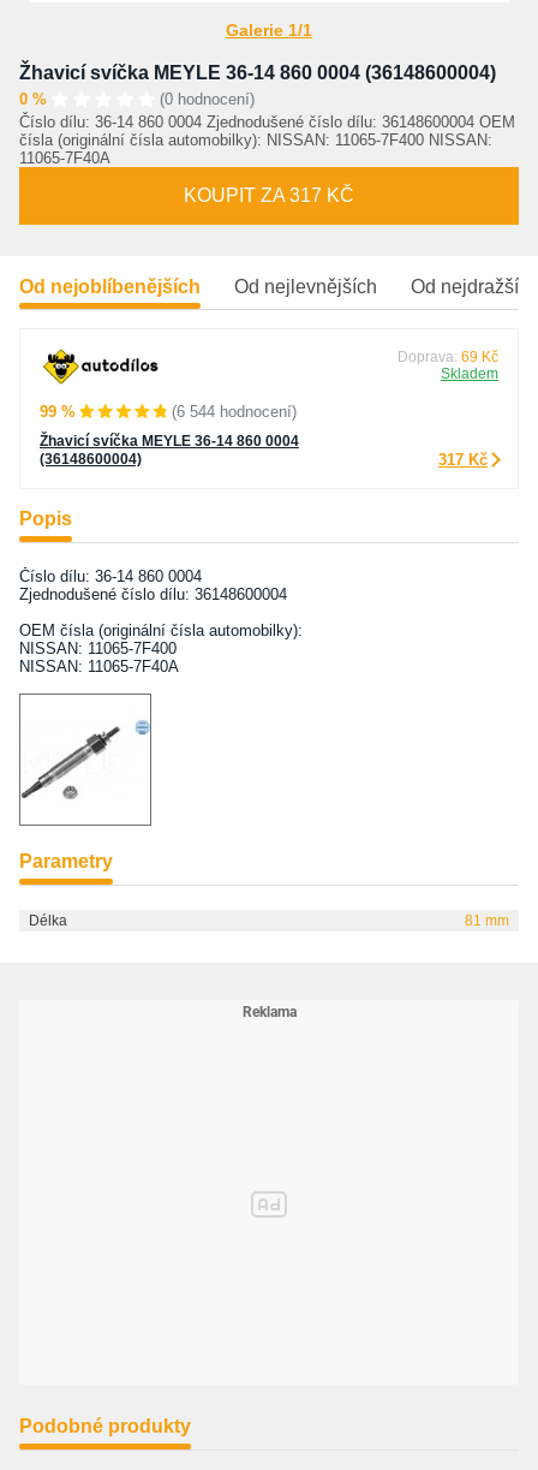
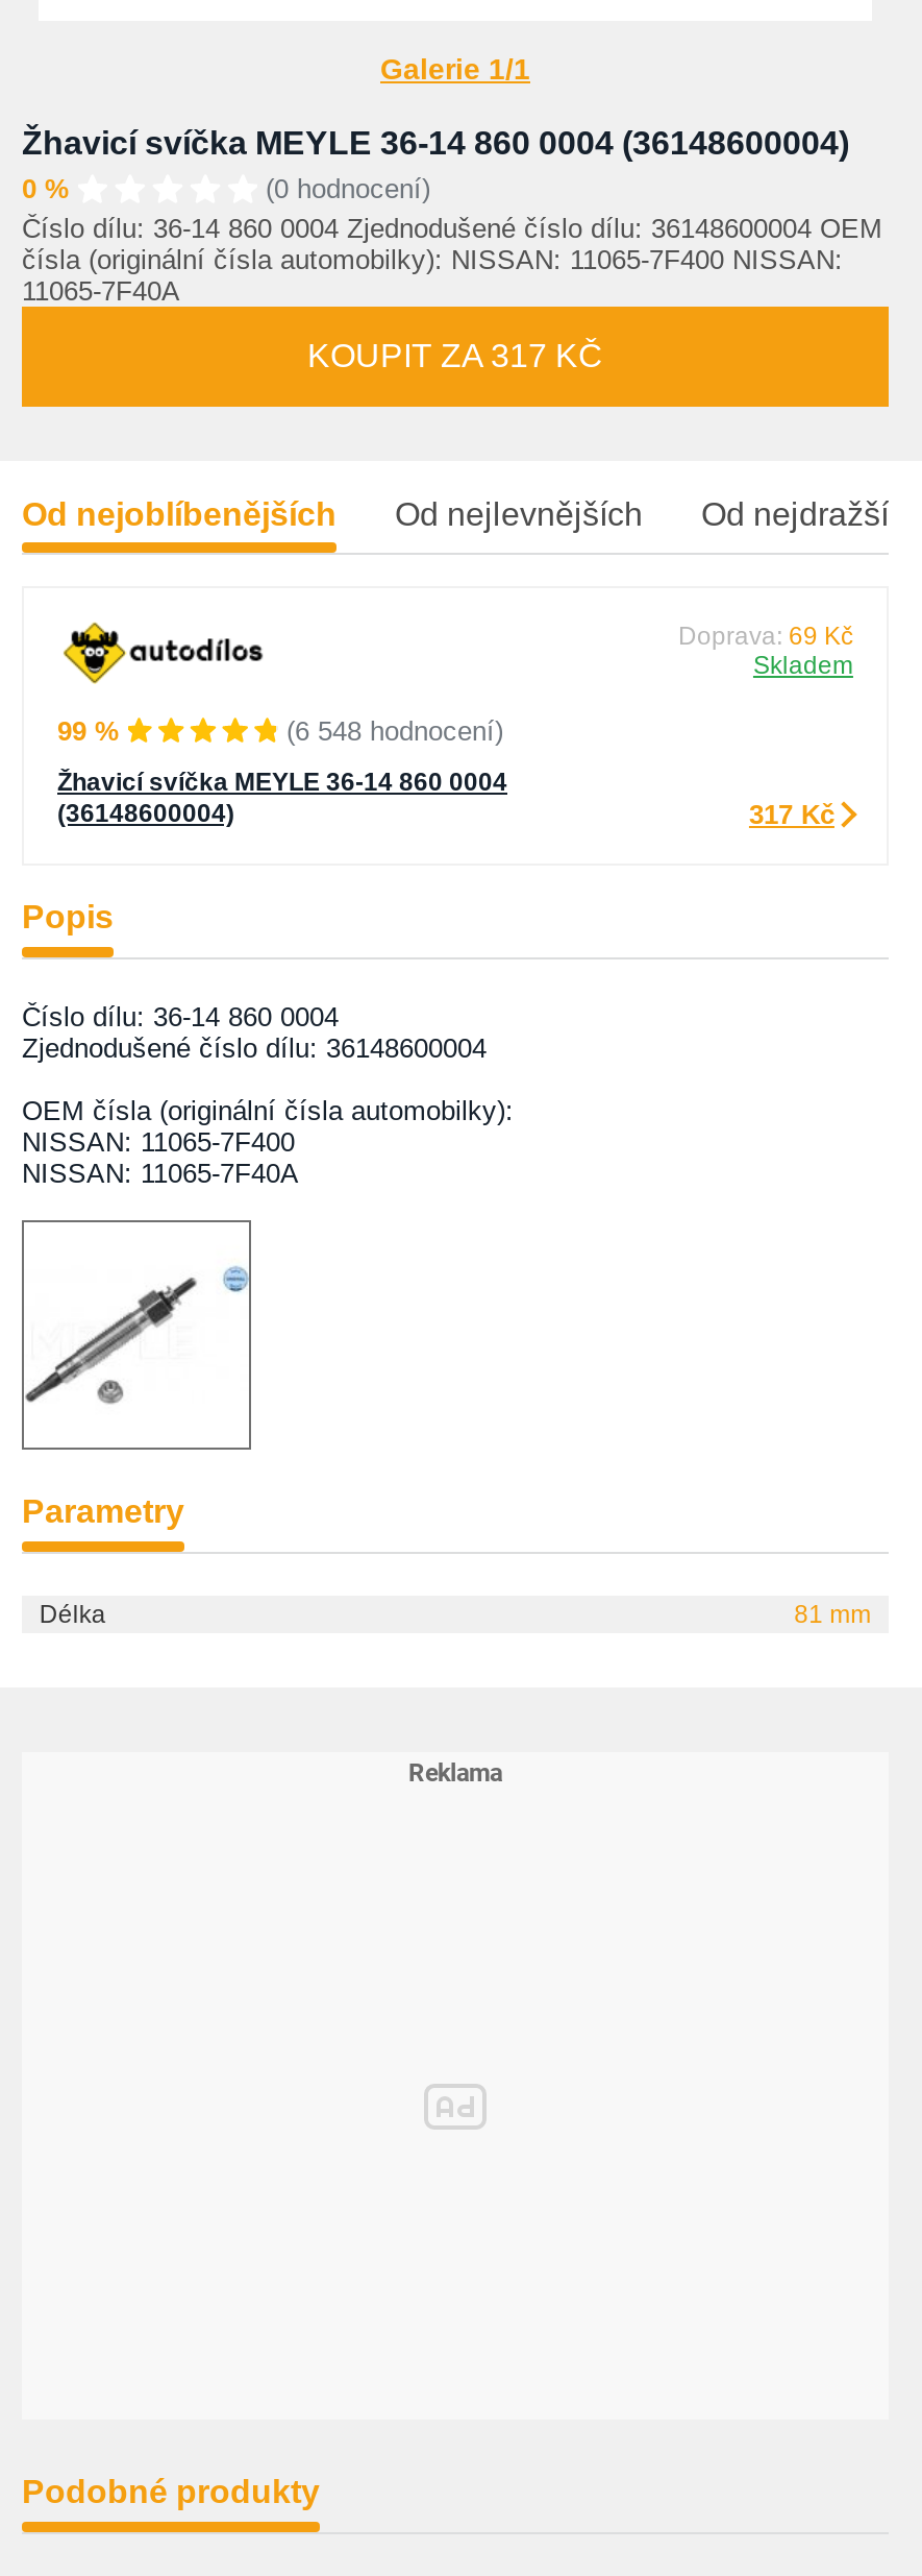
- (6 544 hodnocení)
+ (6 548 hodnocení)
